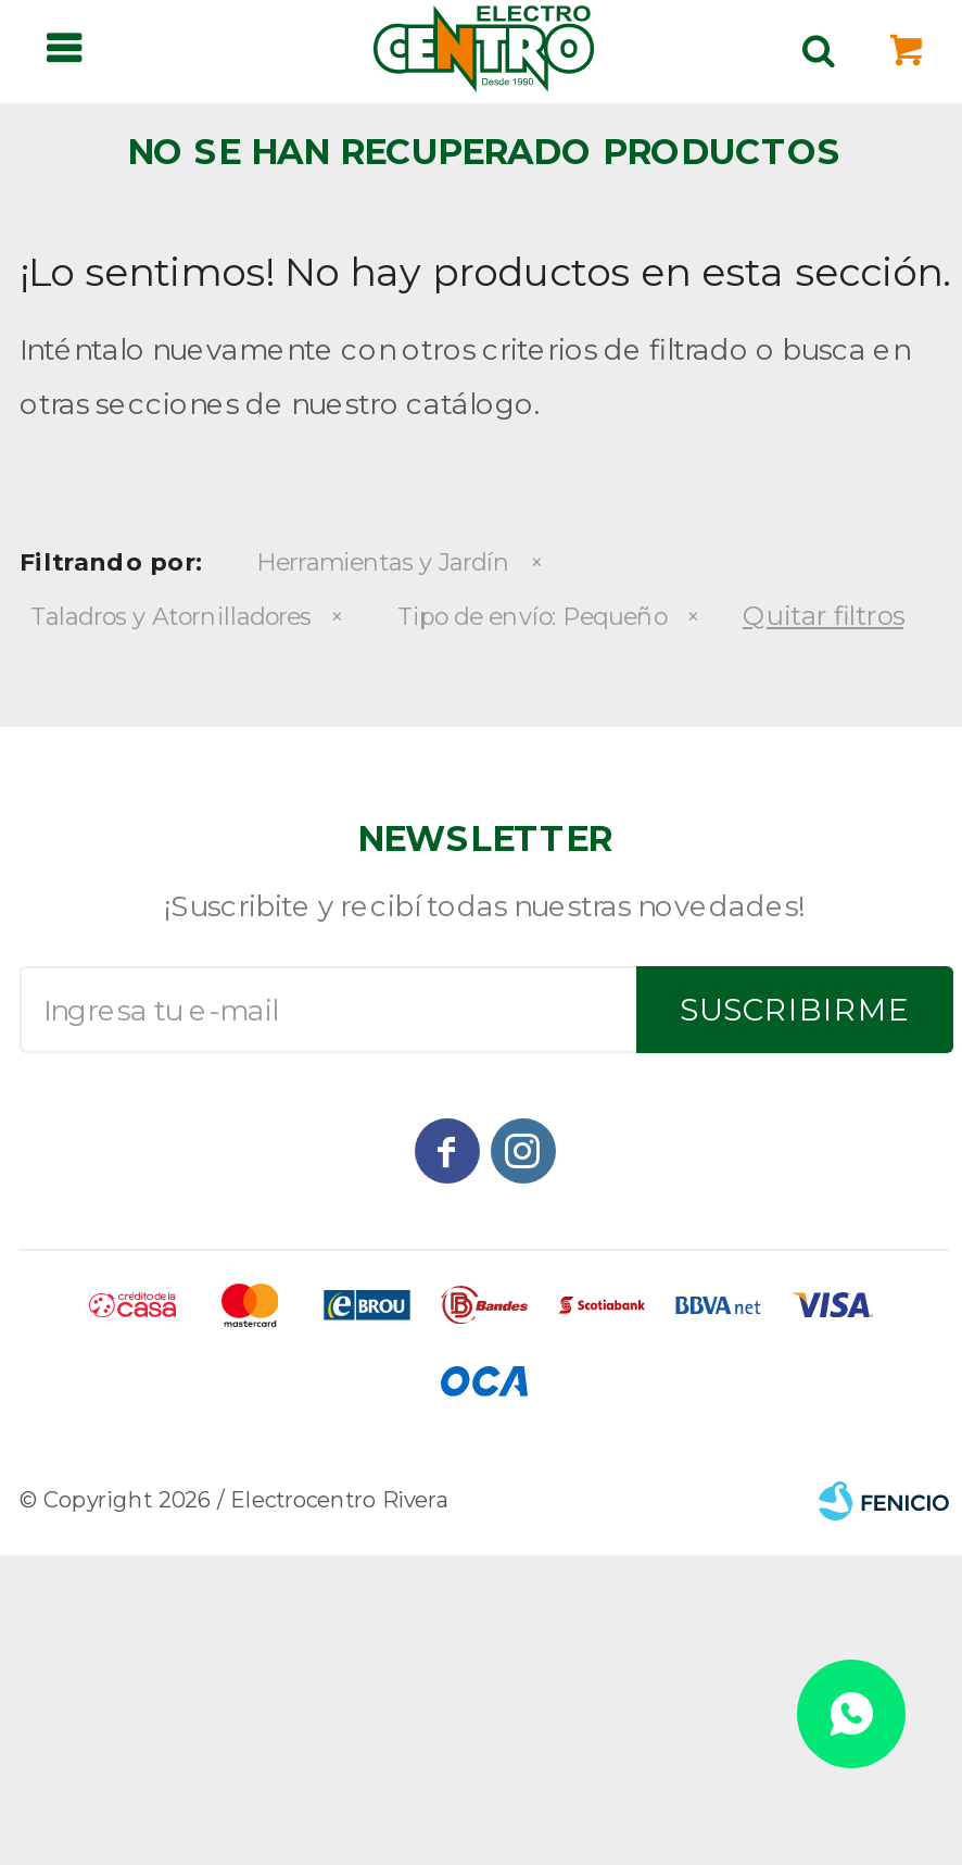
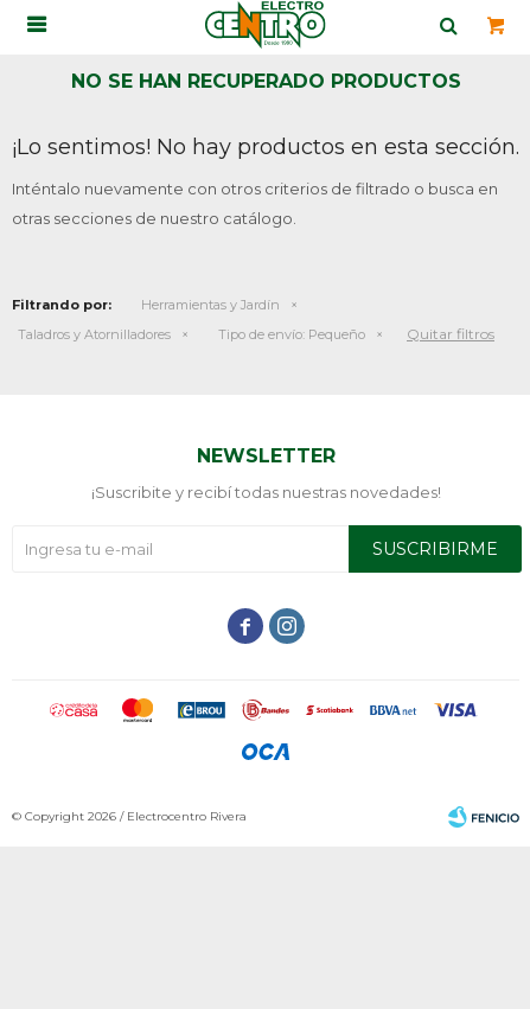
- [image]
